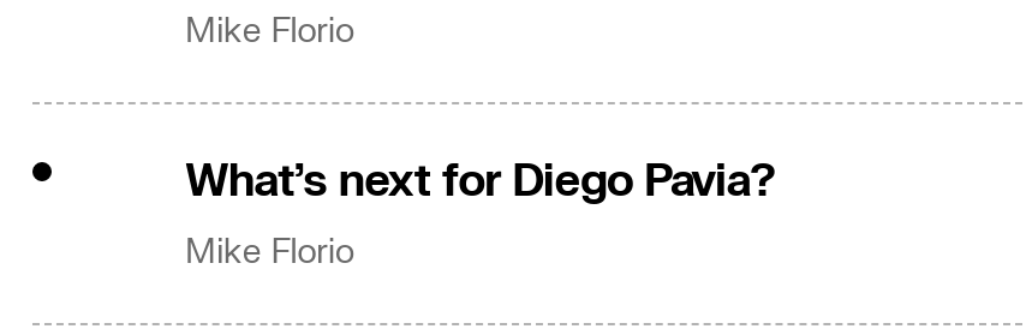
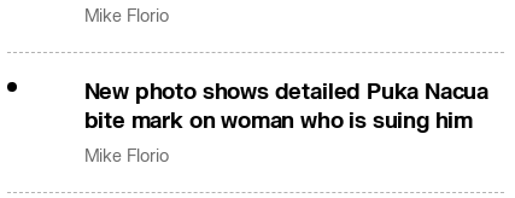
- What’s next for Diego Pavia?
+ New photo shows detailed Puka Nacua
+ bite mark on woman who is suing him
